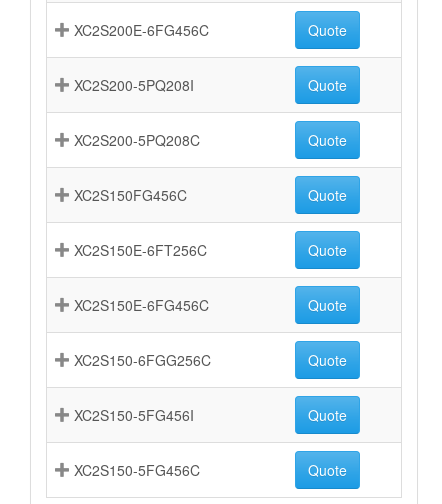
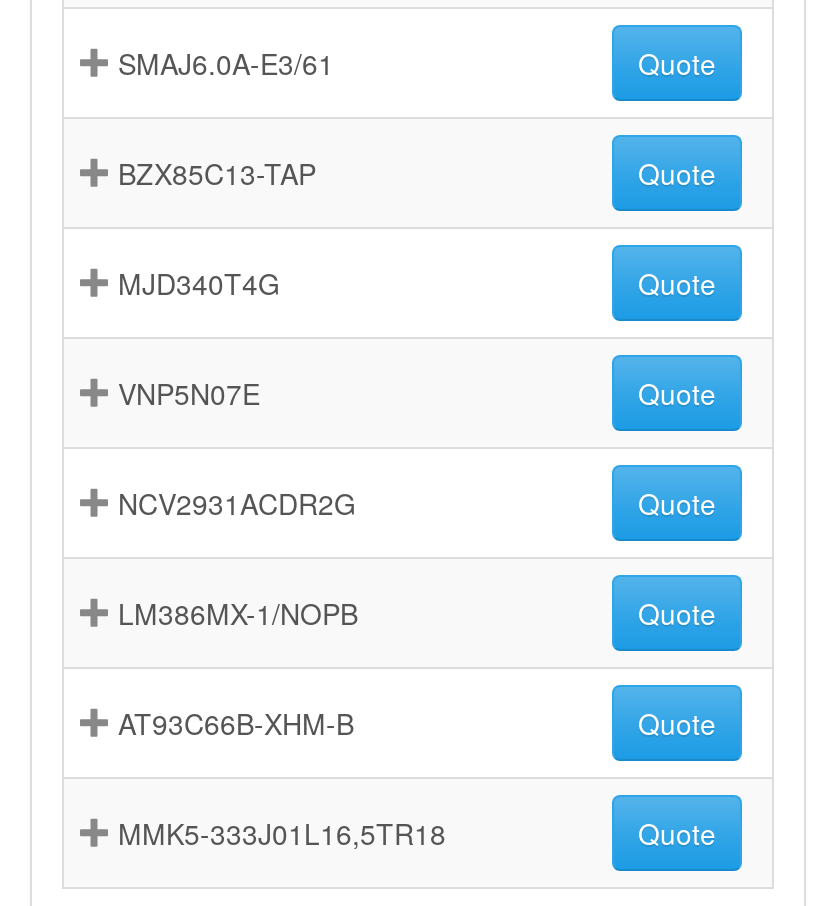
- XC2S200E-6FG456C
+ SMAJ6.0A-E3/61

- XC2S200-5PQ208I
+ BZX85C13-TAP

- XC2S200-5PQ208C
+ MJD340T4G

- XC2S150FG456C
+ VNP5N07E

- XC2S150E-6FT256C
+ NCV2931ACDR2G

- XC2S150E-6FG456C
+ LM386MX-1/NOPB

- XC2S150-6FGG256C
+ AT93C66B-XHM-B

- XC2S150-5FG456I
- Quote
- XC2S150-5FG456C
+ MMK5-333J01L16,5TR18
